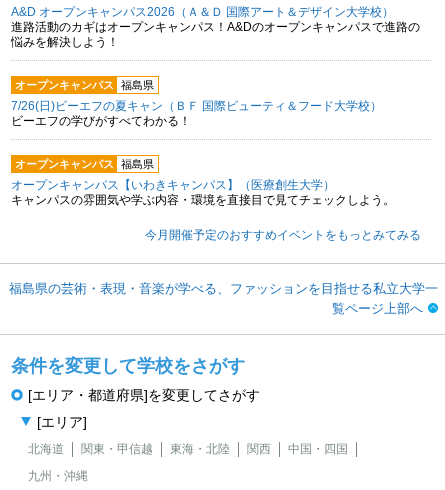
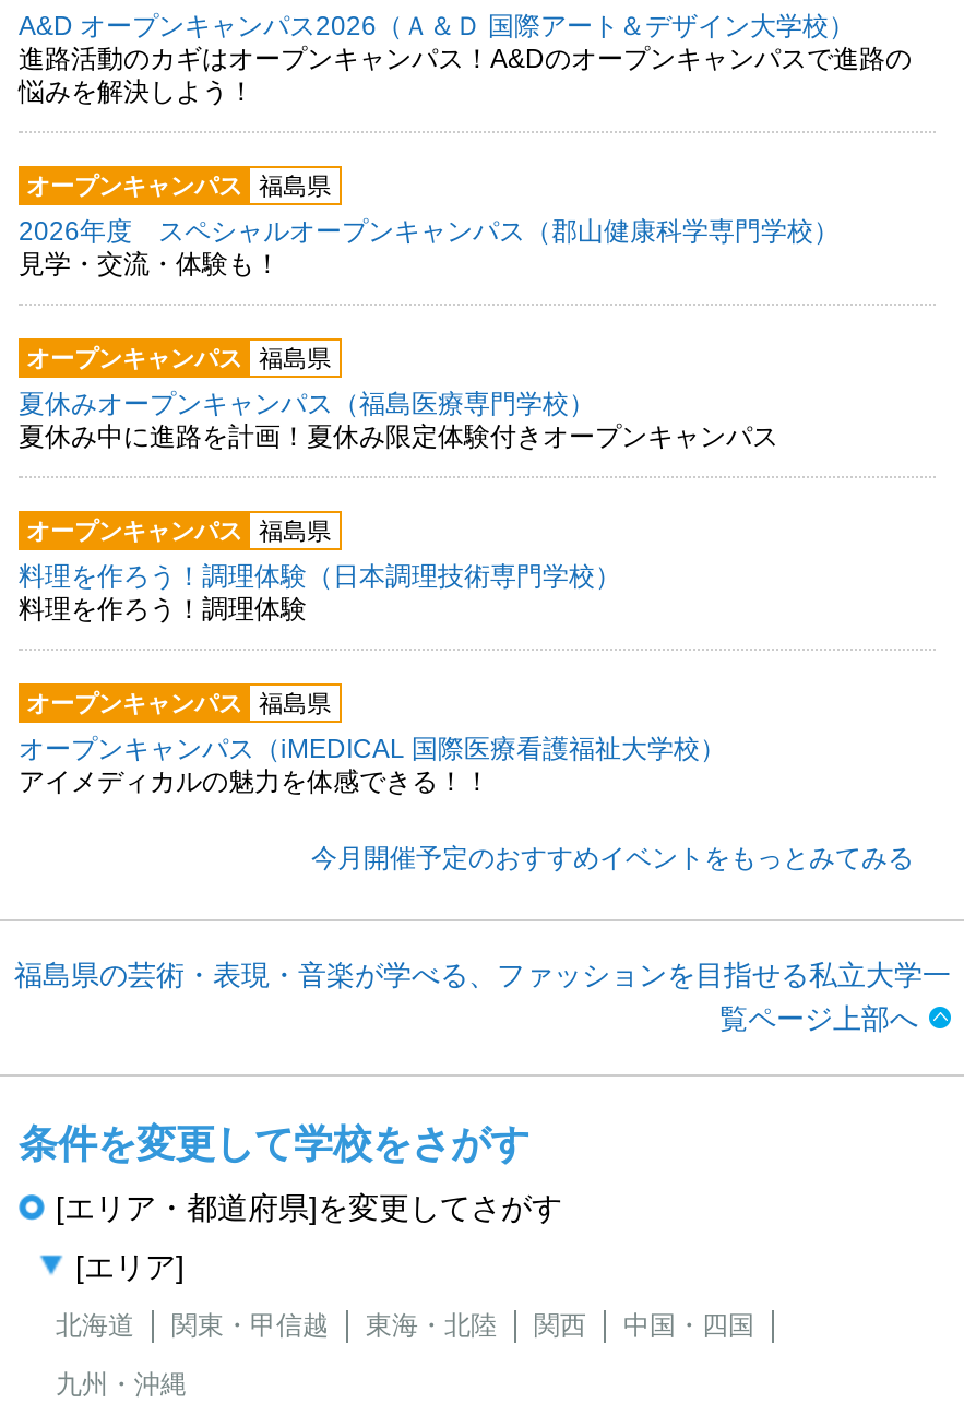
- 7/26(日)ビーエフの夏キャン（ＢＦ 国際ビューティ＆フード大学校）
- ビーエフの学びがすべてわかる！
+ 2026年度 スペシャルオープンキャンパス（郡山健康科学専門学校）
+ 見学・交流・体験も！

- オープンキャンパス【いわきキャンパス】（医療創生大学）
- キャンパスの雰囲気や学ぶ内容・環境を直接目で見てチェックしよう。
+ 夏休みオープンキャンパス（福島医療専門学校）
+ 夏休み中に進路を計画！夏休み限定体験付きオープンキャンパス
+ オープンキャンパス
+ 福島県
+ 料理を作ろう！調理体験（日本調理技術専門学校）
+ 料理を作ろう！調理体験
+ オープンキャンパス
+ 福島県
+ オープンキャンパス（iMEDICAL 国際医療看護福祉大学校）
+ アイメディカルの魅力を体感できる！！
